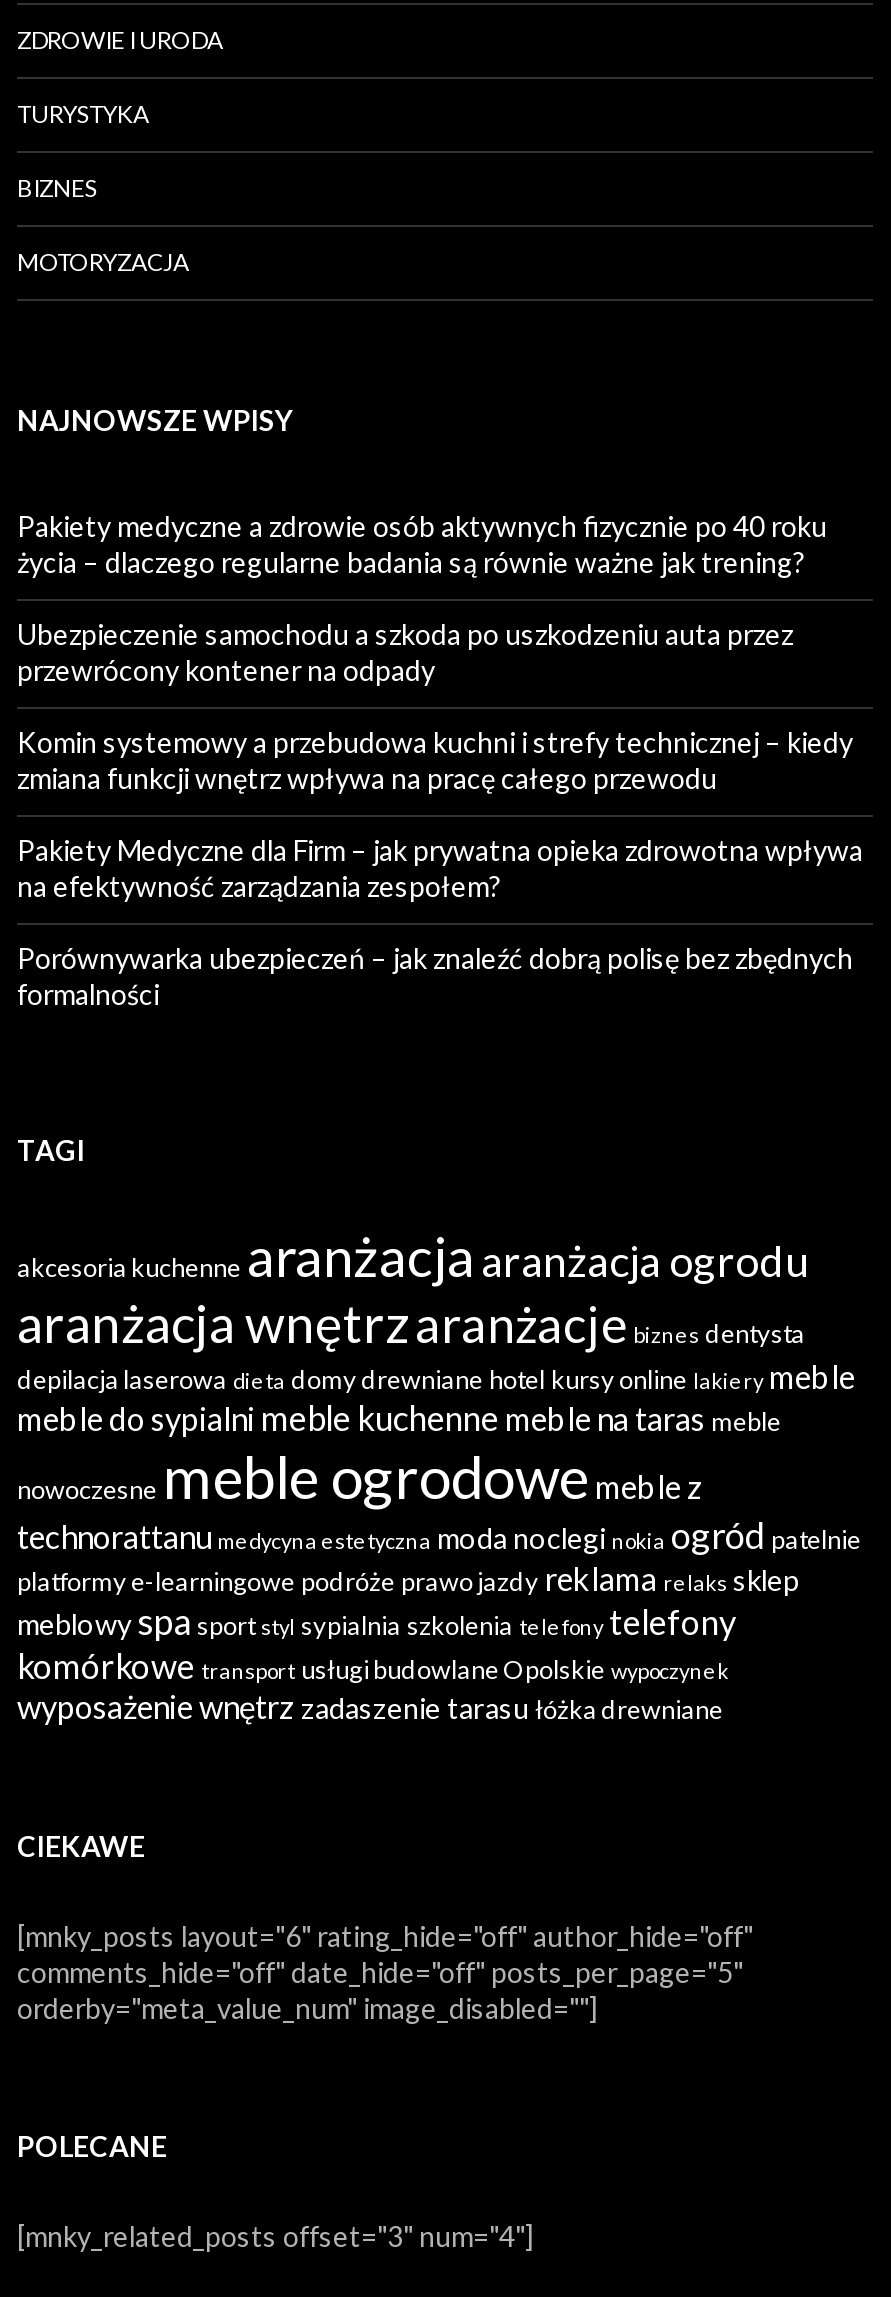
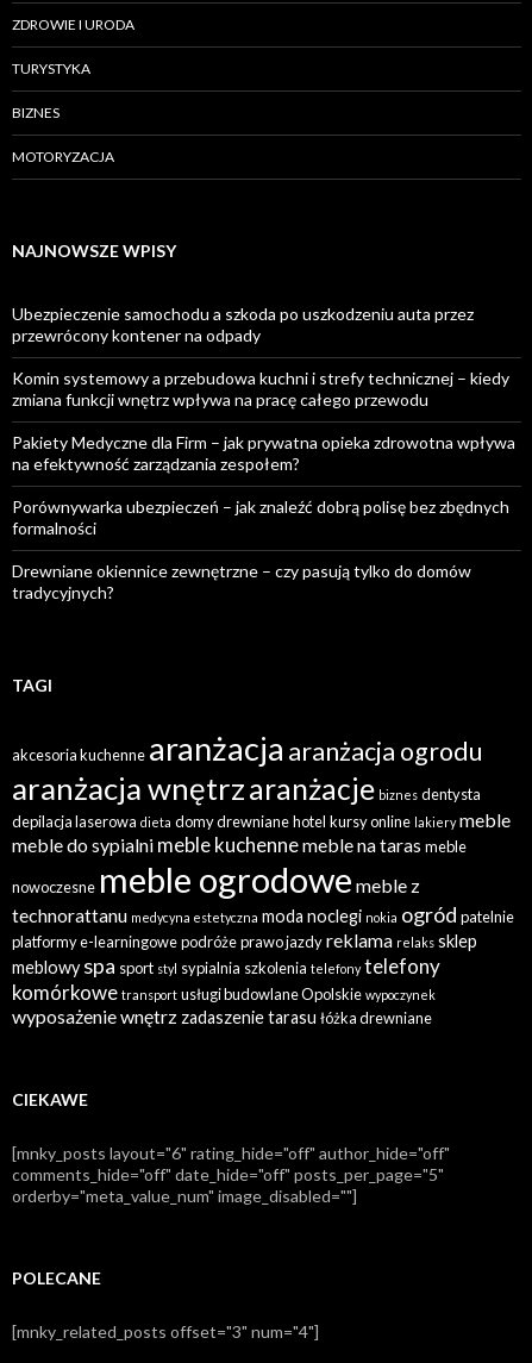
- Pakiety medyczne a zdrowie osób aktywnych fizycznie po 40 roku
- życia – dlaczego regularne badania są równie ważne jak trening?

moved up: Ubezpieczenie samochodu a szkoda po uszkodzeniu auta przez | przewrócony kontener na odpady | Komin systemowy a przebudowa kuchni i strefy technicznej – kiedy | zmiana funkcji wnętrz wpływa na pracę całego przewodu | Pakiety Medyczne dla Firm – jak prywatna opieka zdrowotna wpływa | na efektywność zarządzania zespołem? | Porównywarka ubezpieczeń – jak znaleźć dobrą polisę bez zbędnych | formalności

+ Drewniane okiennice zewnętrzne – czy pasują tylko do domów
+ tradycyjnych?
